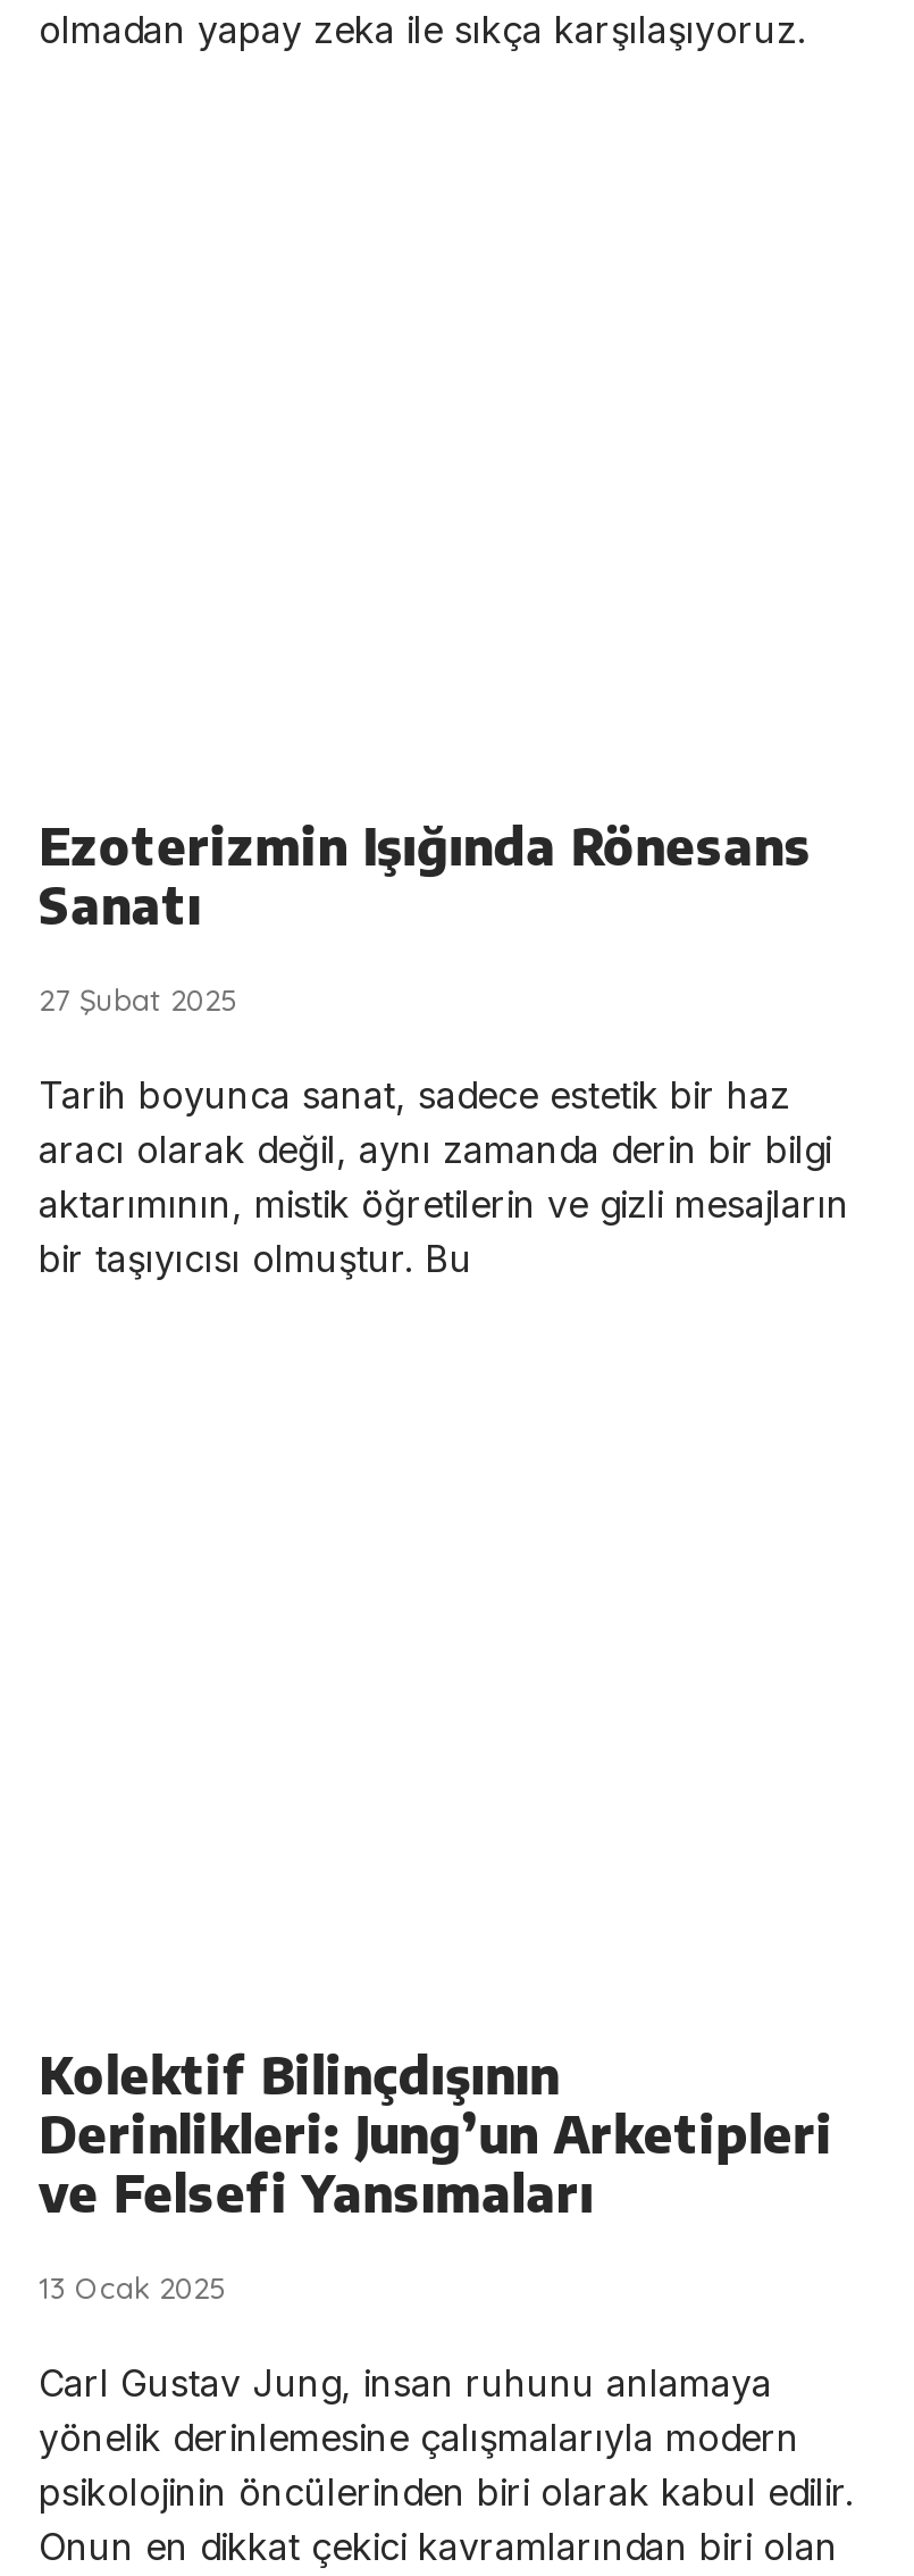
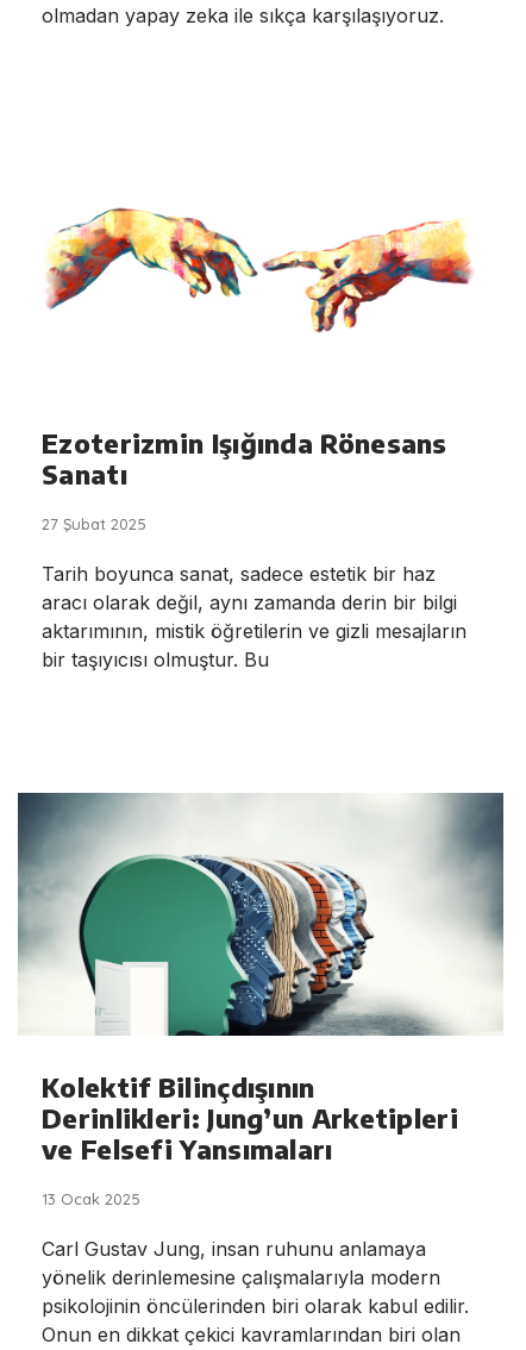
+ [image]

+ [image]
